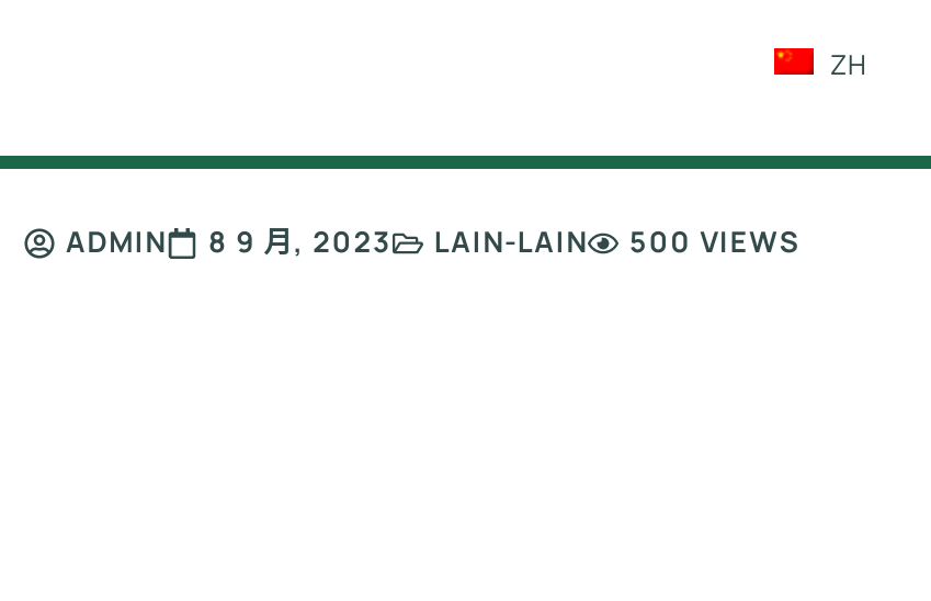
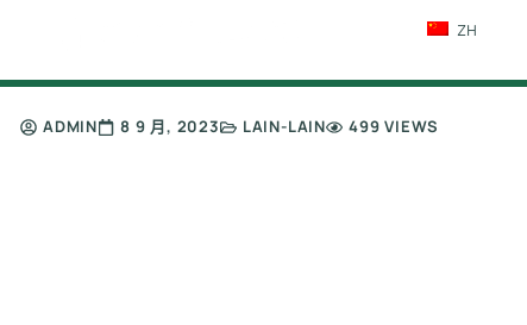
- ADMIN 8 9 月, 2023 LAIN-LAIN 500 VIEWS
+ ADMIN 8 9 月, 2023 LAIN-LAIN 499 VIEWS
